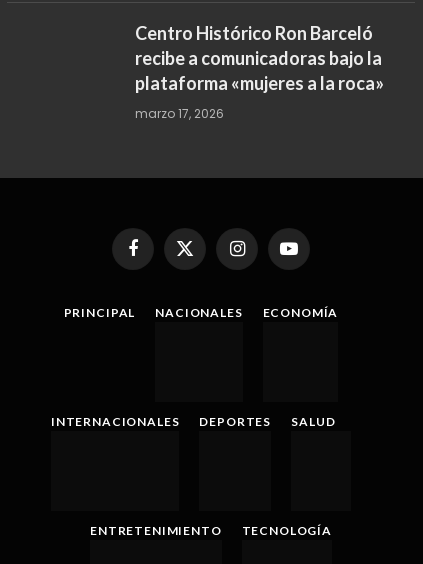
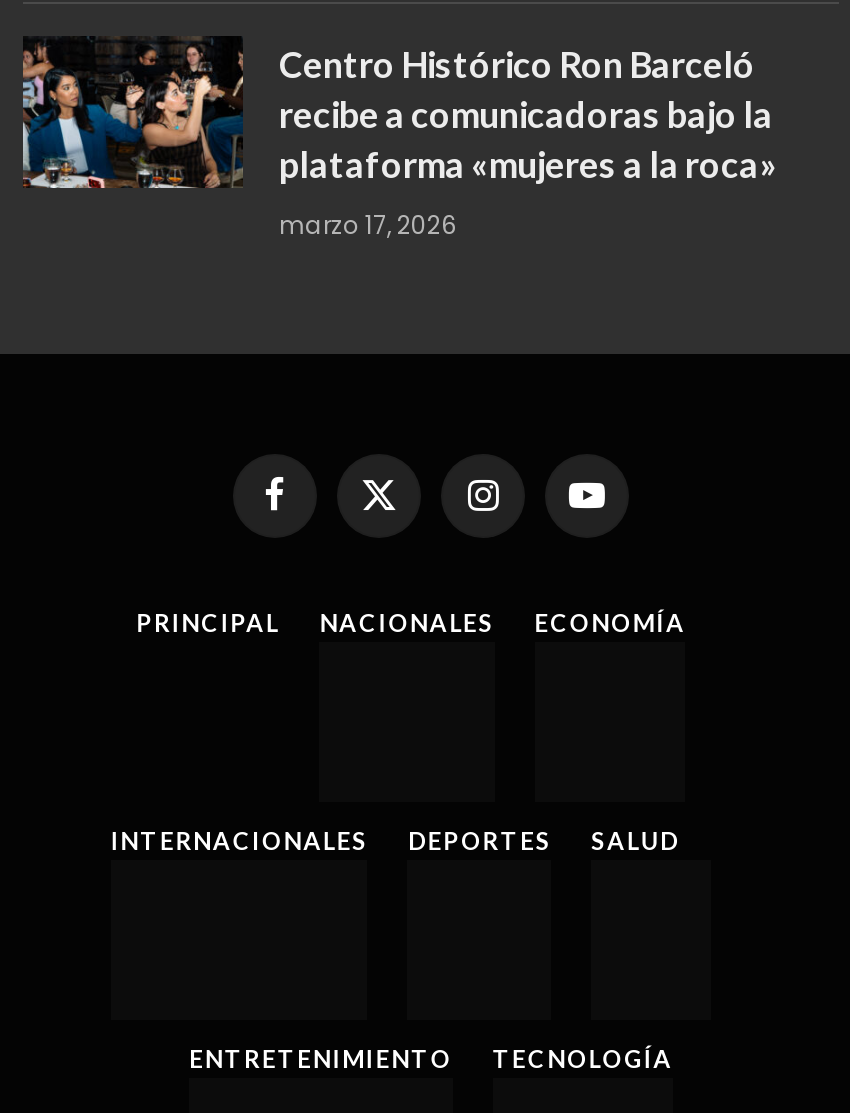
+ [image]
